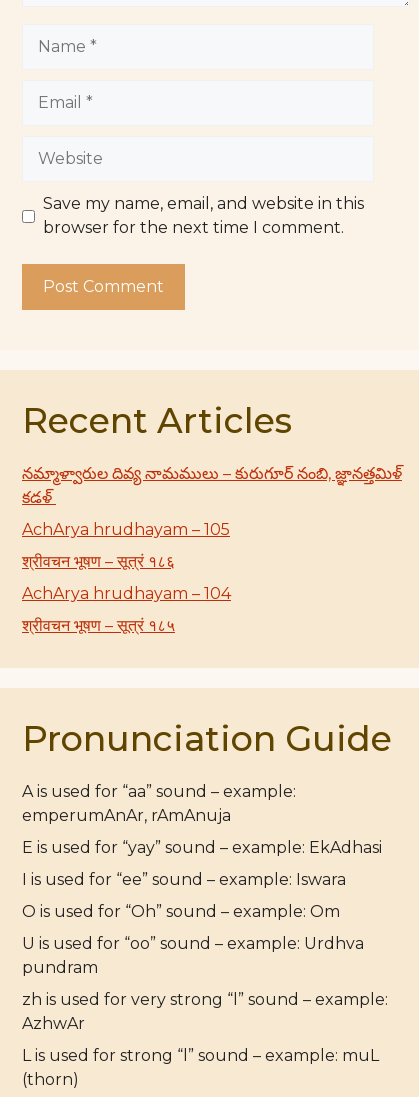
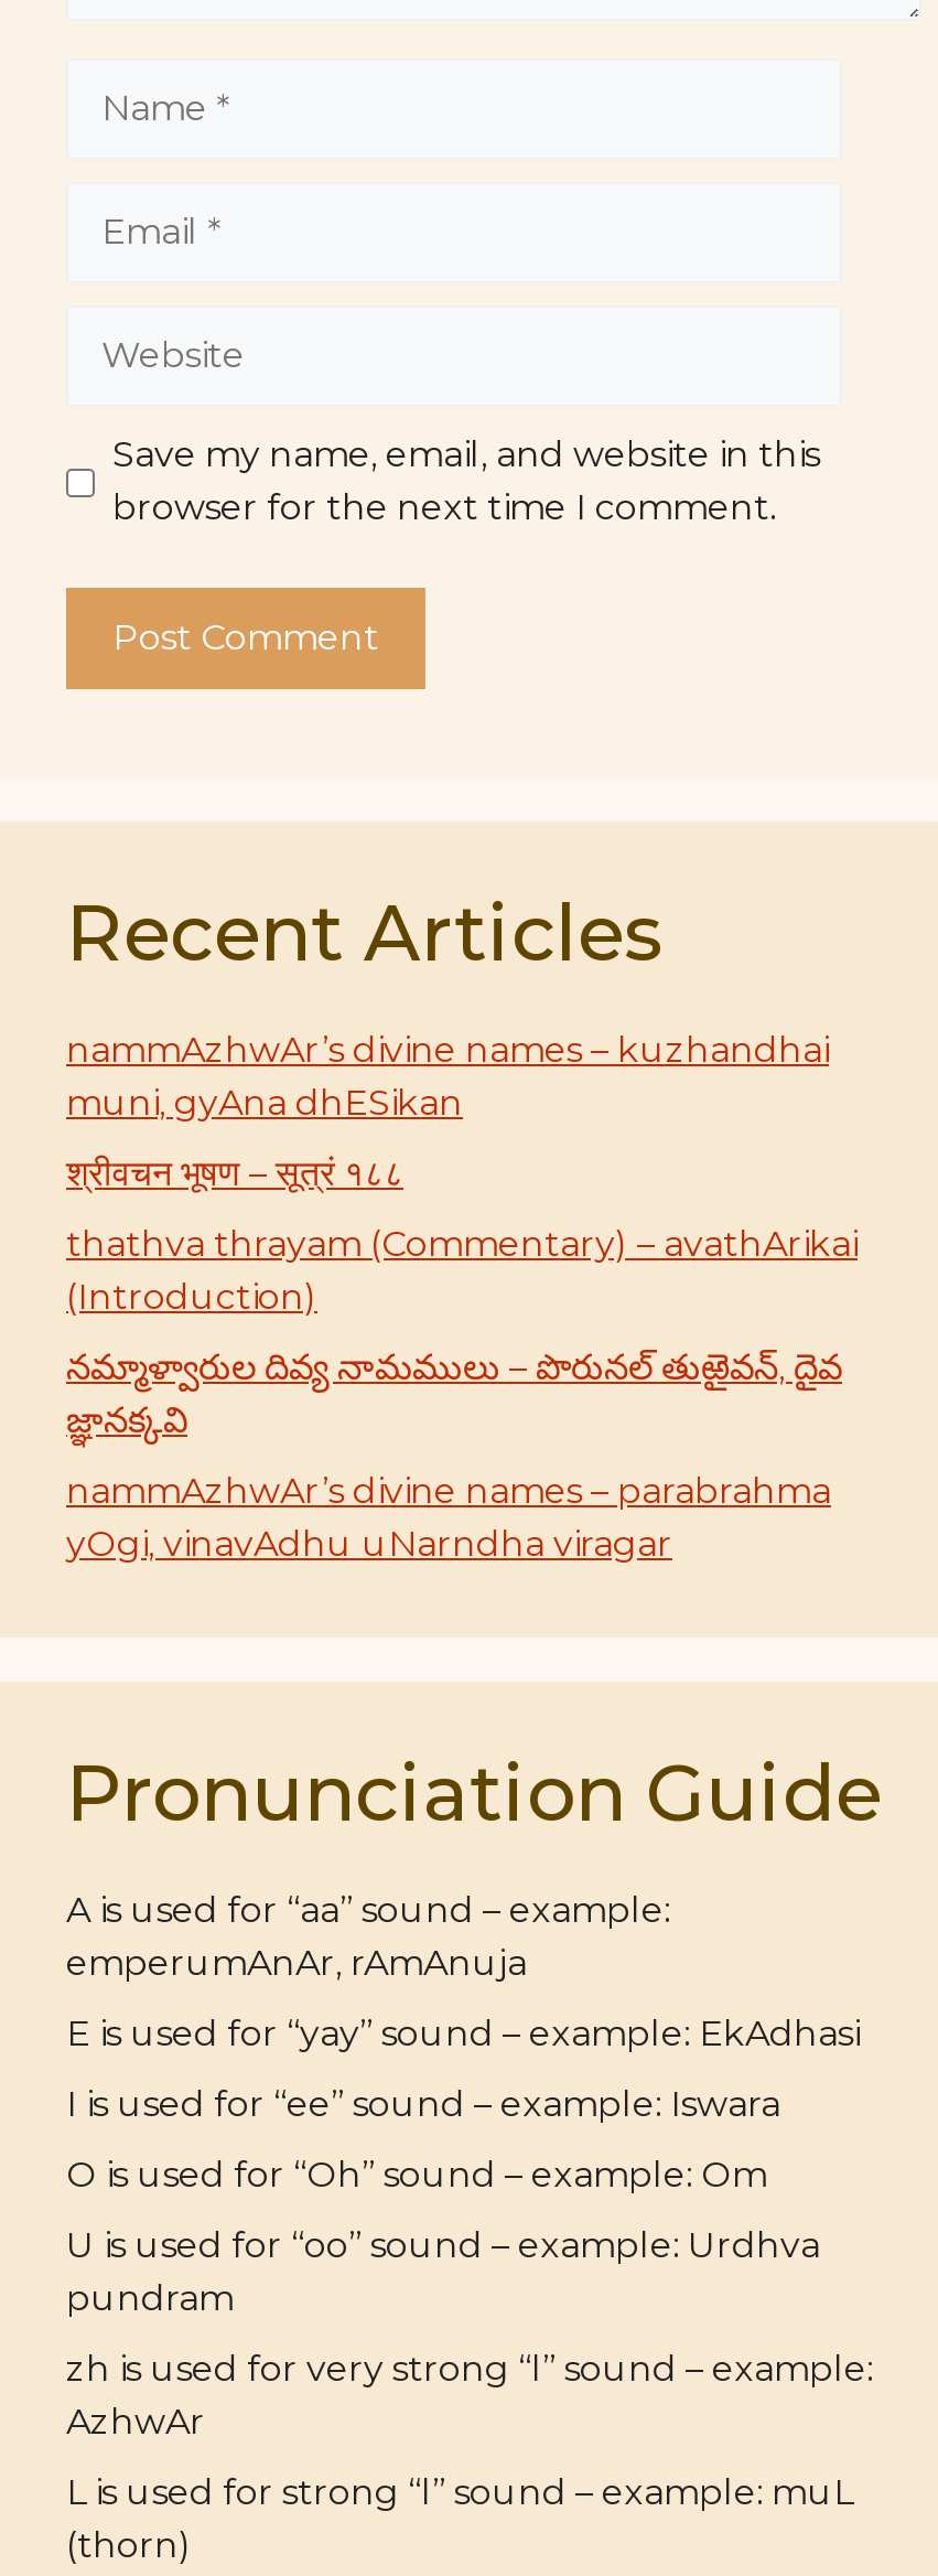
- నమ్మాళ్వారుల దివ్య నామములు – కురుగూర్ నంబి, జ్ఞానత్తమిళ్
- కడళ్
+ nammAzhwAr’s divine names – kuzhandhai
+ muni, gyAna dhESikan

- AchArya hrudhayam – 105
+ श्रीवचन भूषण – सूत्रं १८८

- श्रीवचन भूषण – सूत्रं १८६
+ thathva thrayam (Commentary) – avathArikai
+ (Introduction)

- AchArya hrudhayam – 104
+ నమ్మాళ్వారుల దివ్య నామములు – పొరునల్ తుఱైవన్, దైవ
+ జ్ఞానక్కవి

- श्रीवचन भूषण – सूत्रं १८५
+ nammAzhwAr’s divine names – parabrahma
+ yOgi, vinavAdhu uNarndha viragar
